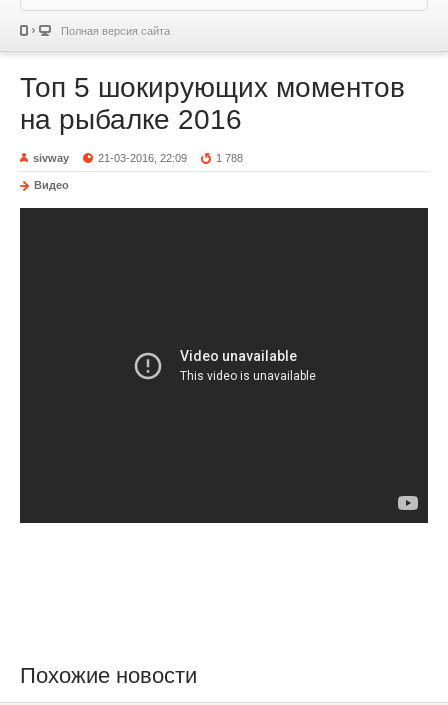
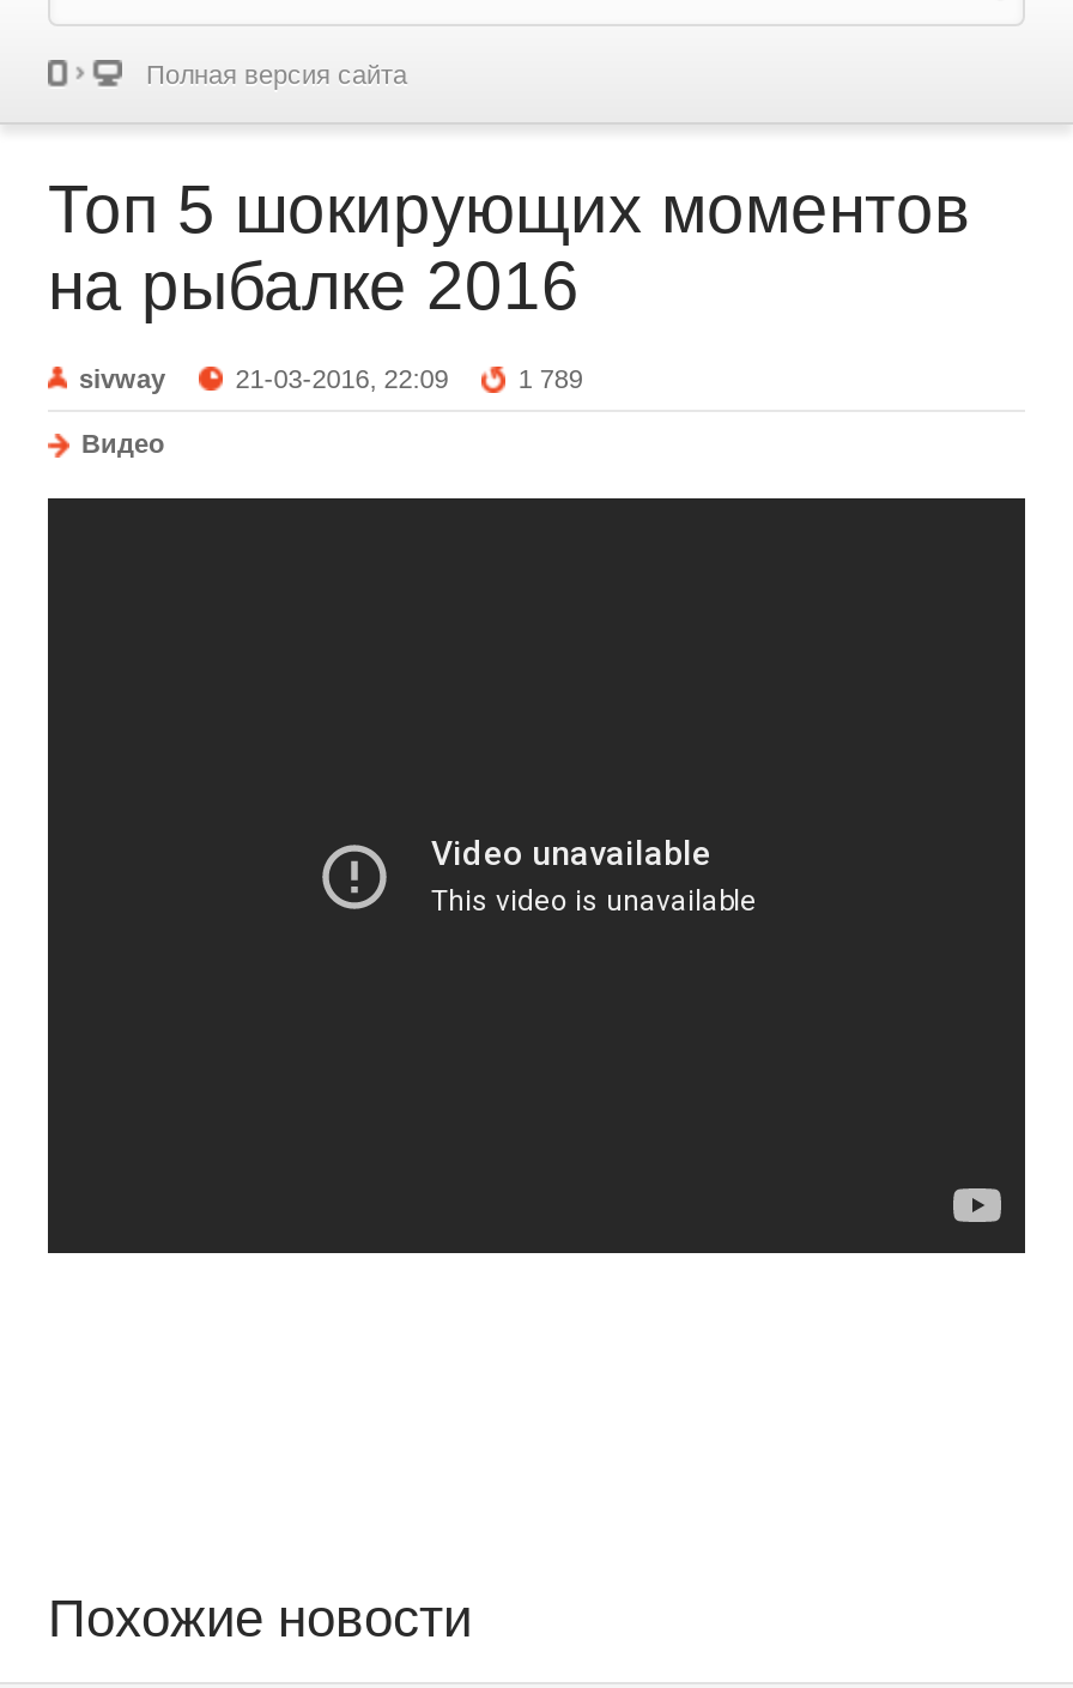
- 1 788
+ 1 789
